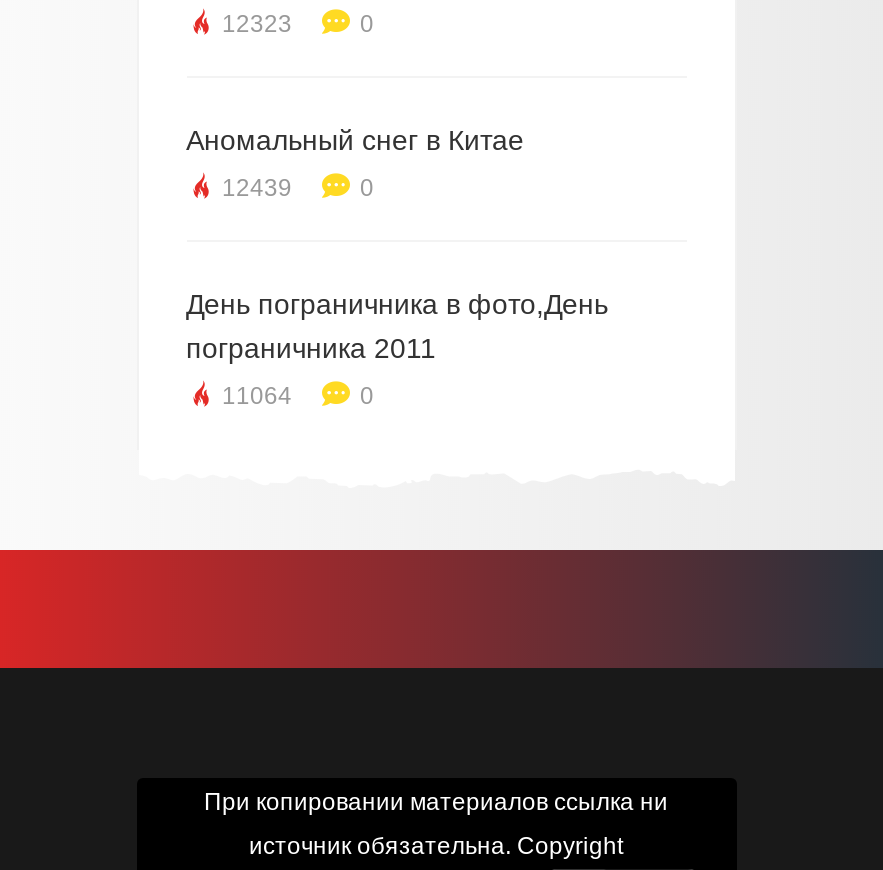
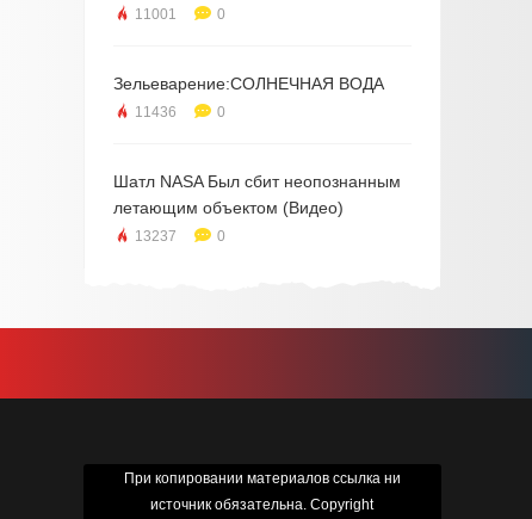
- 12323
+ 11001

- Аномальный снег в Китае
+ Зельеварение:СОЛНЕЧНАЯ ВОДА

- 12439
+ 11436

- День пограничника в фото,День
- пограничника 2011
+ Шатл NASA Был сбит неопознанным
+ летающим объектом (Видео)

- 11064
+ 13237
